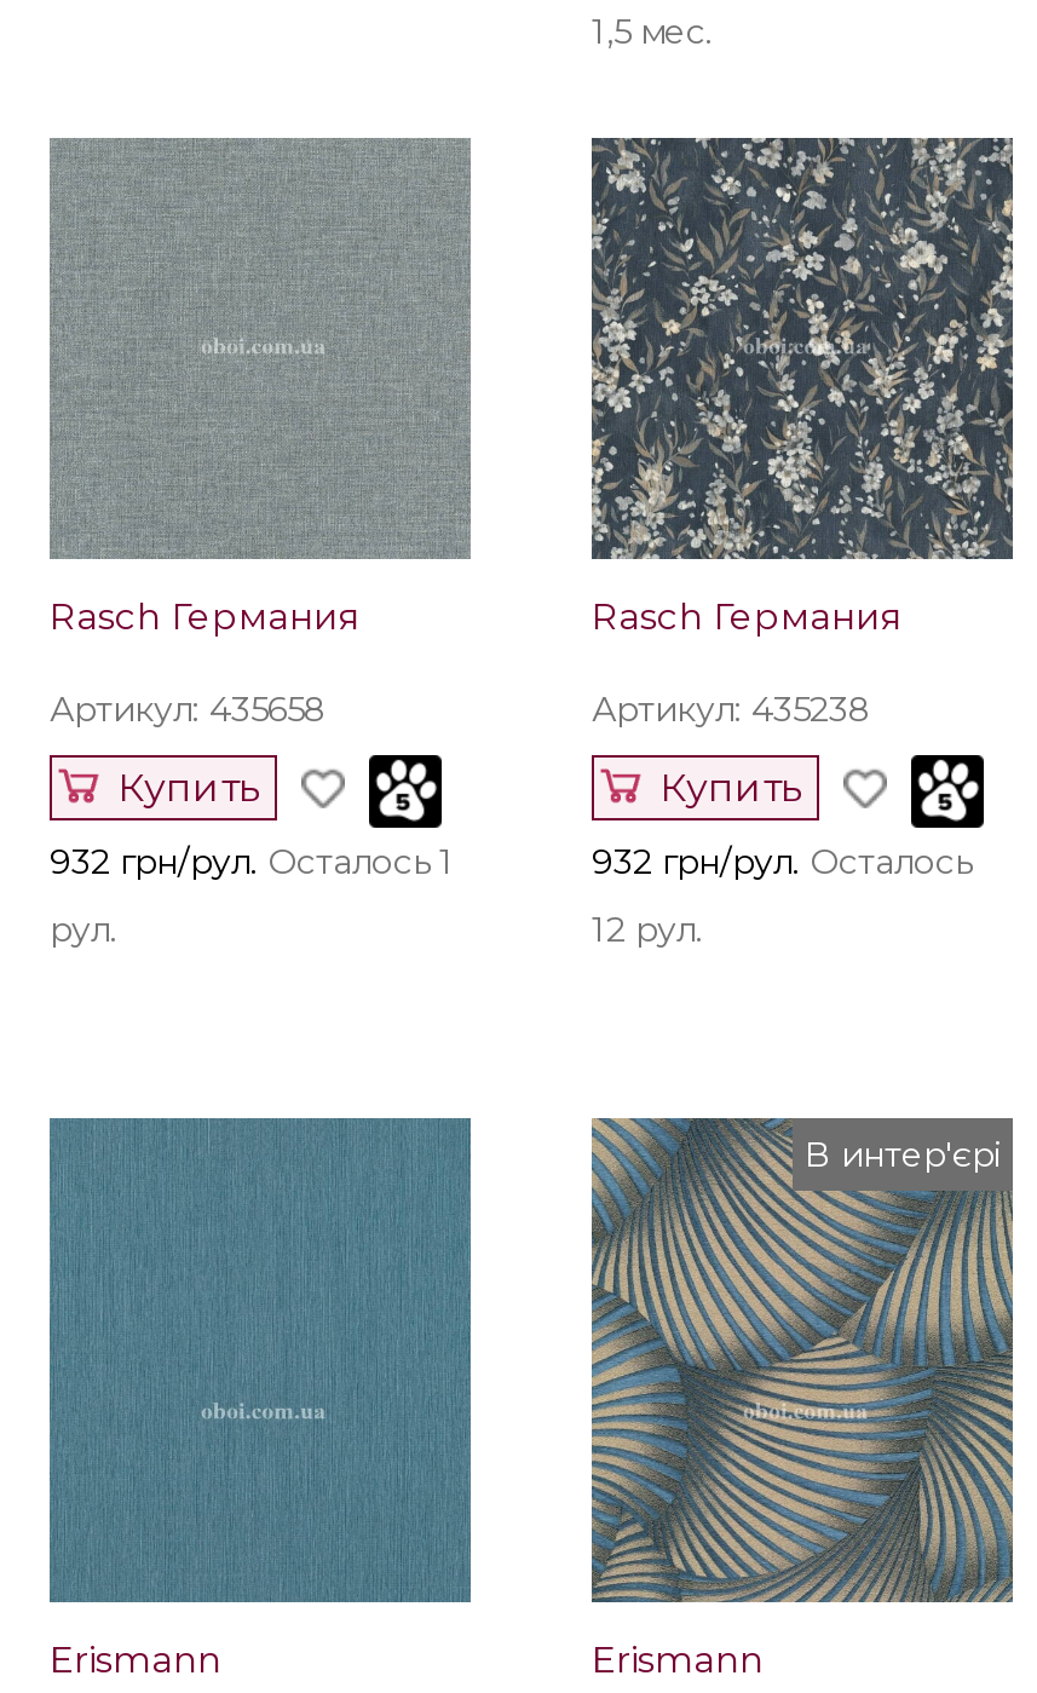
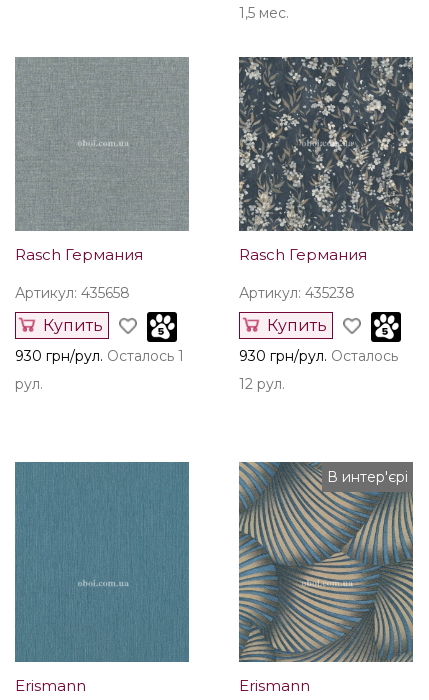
- 932 грн/рул. Осталось 1
+ 930 грн/рул. Осталось 1

- 932 грн/рул. Осталось
+ 930 грн/рул. Осталось
